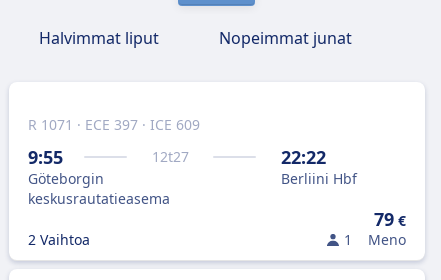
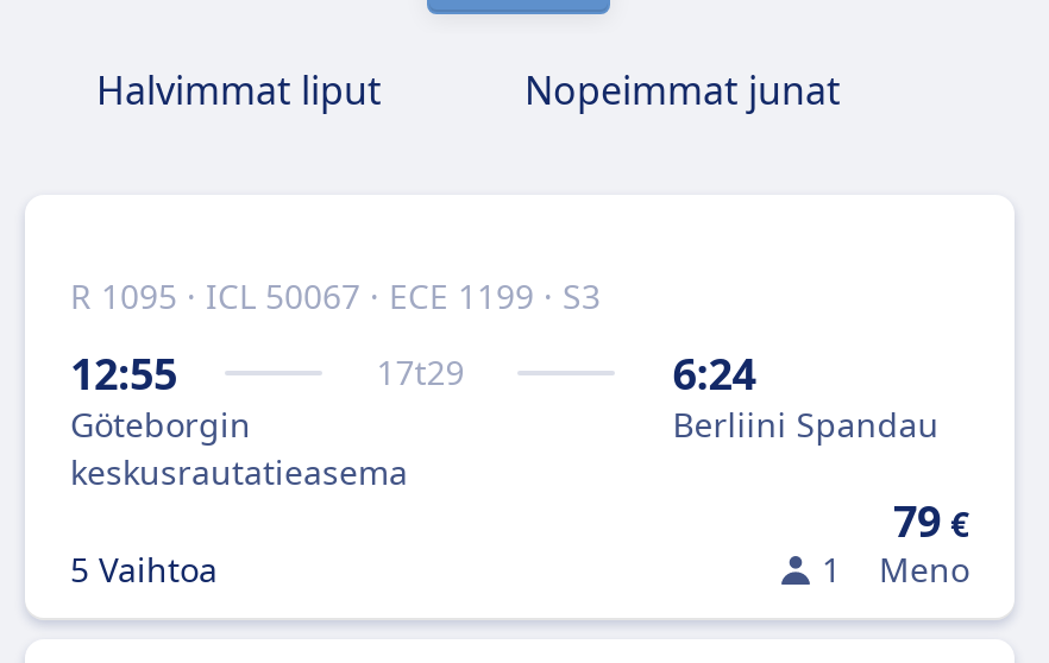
- R 1071 · ECE 397 · ICE 609
+ R 1095 · ICL 50067 · ECE 1199 · S3

- 9:55
- 12t27
+ 12:55
+ 17t29

- 22:22
+ 6:24

- Berliini Hbf
+ Berliini Spandau

- 2 Vaihtoa
+ 5 Vaihtoa
